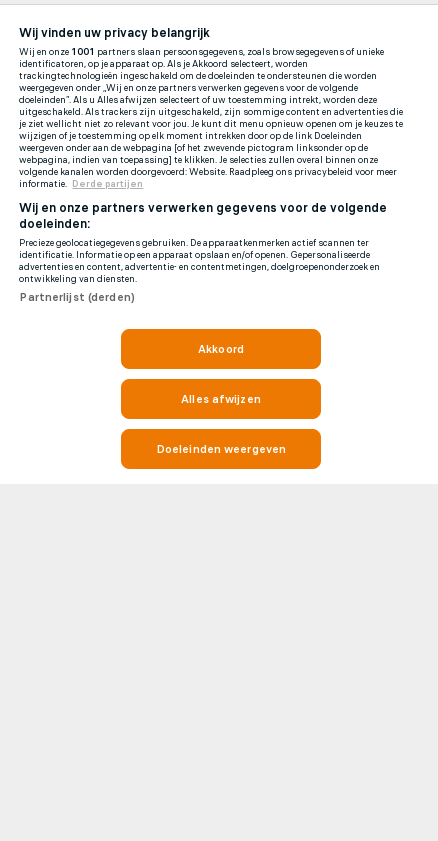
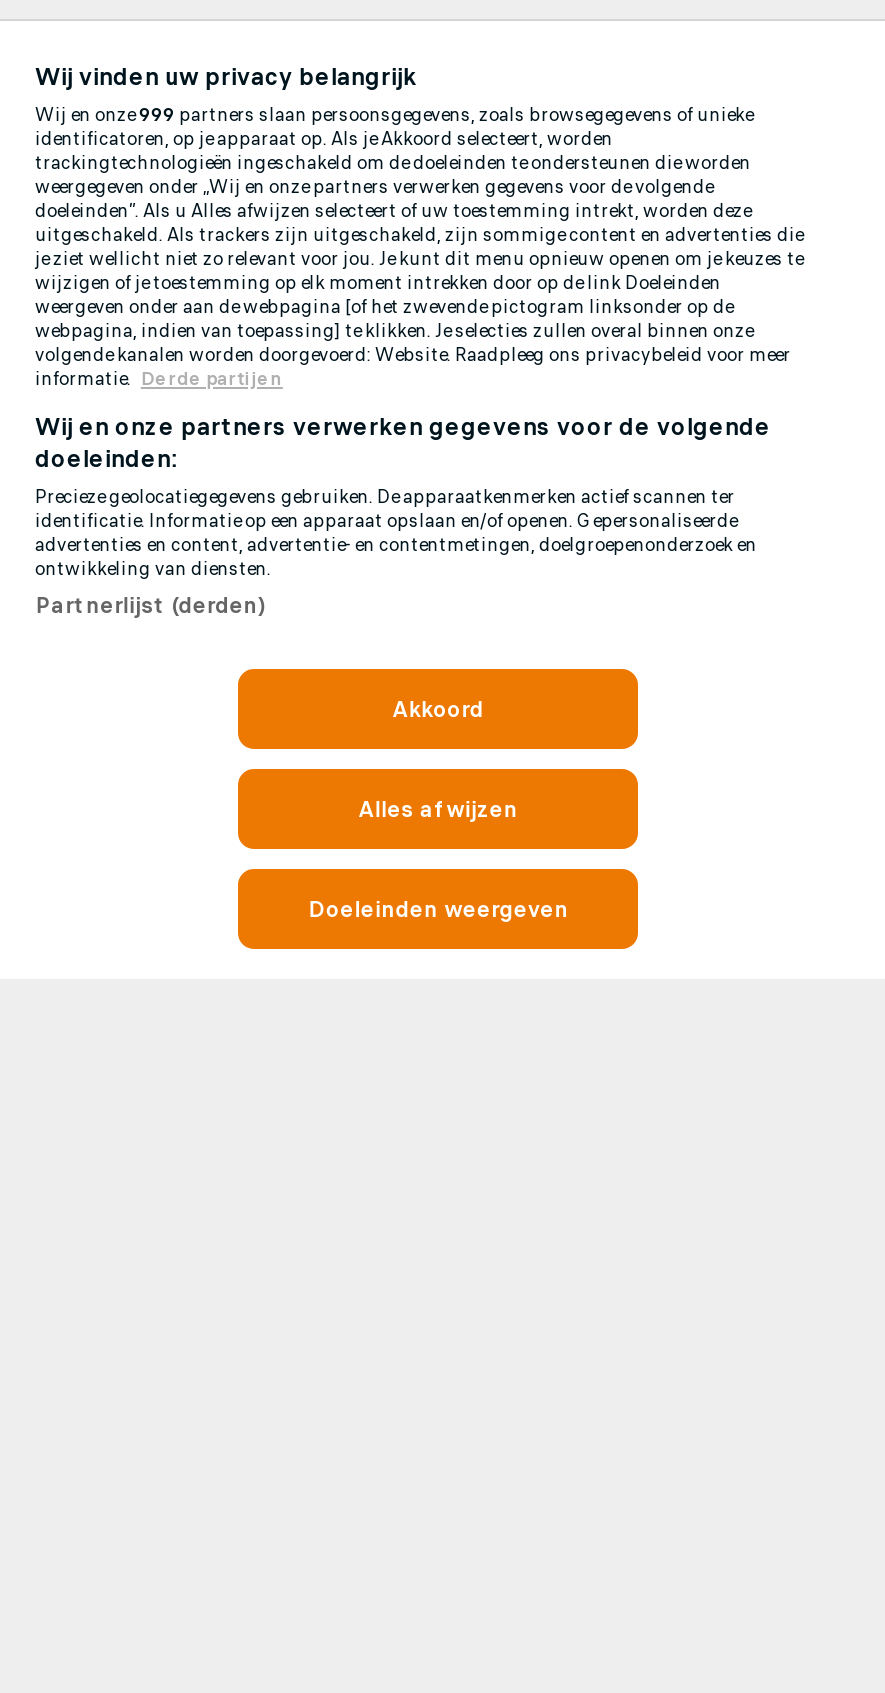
- Wij en onze1001 partners slaan persoonsgegevens, zoals browsegegevens of unieke
+ Wij en onze999 partners slaan persoonsgegevens, zoals browsegegevens of unieke
